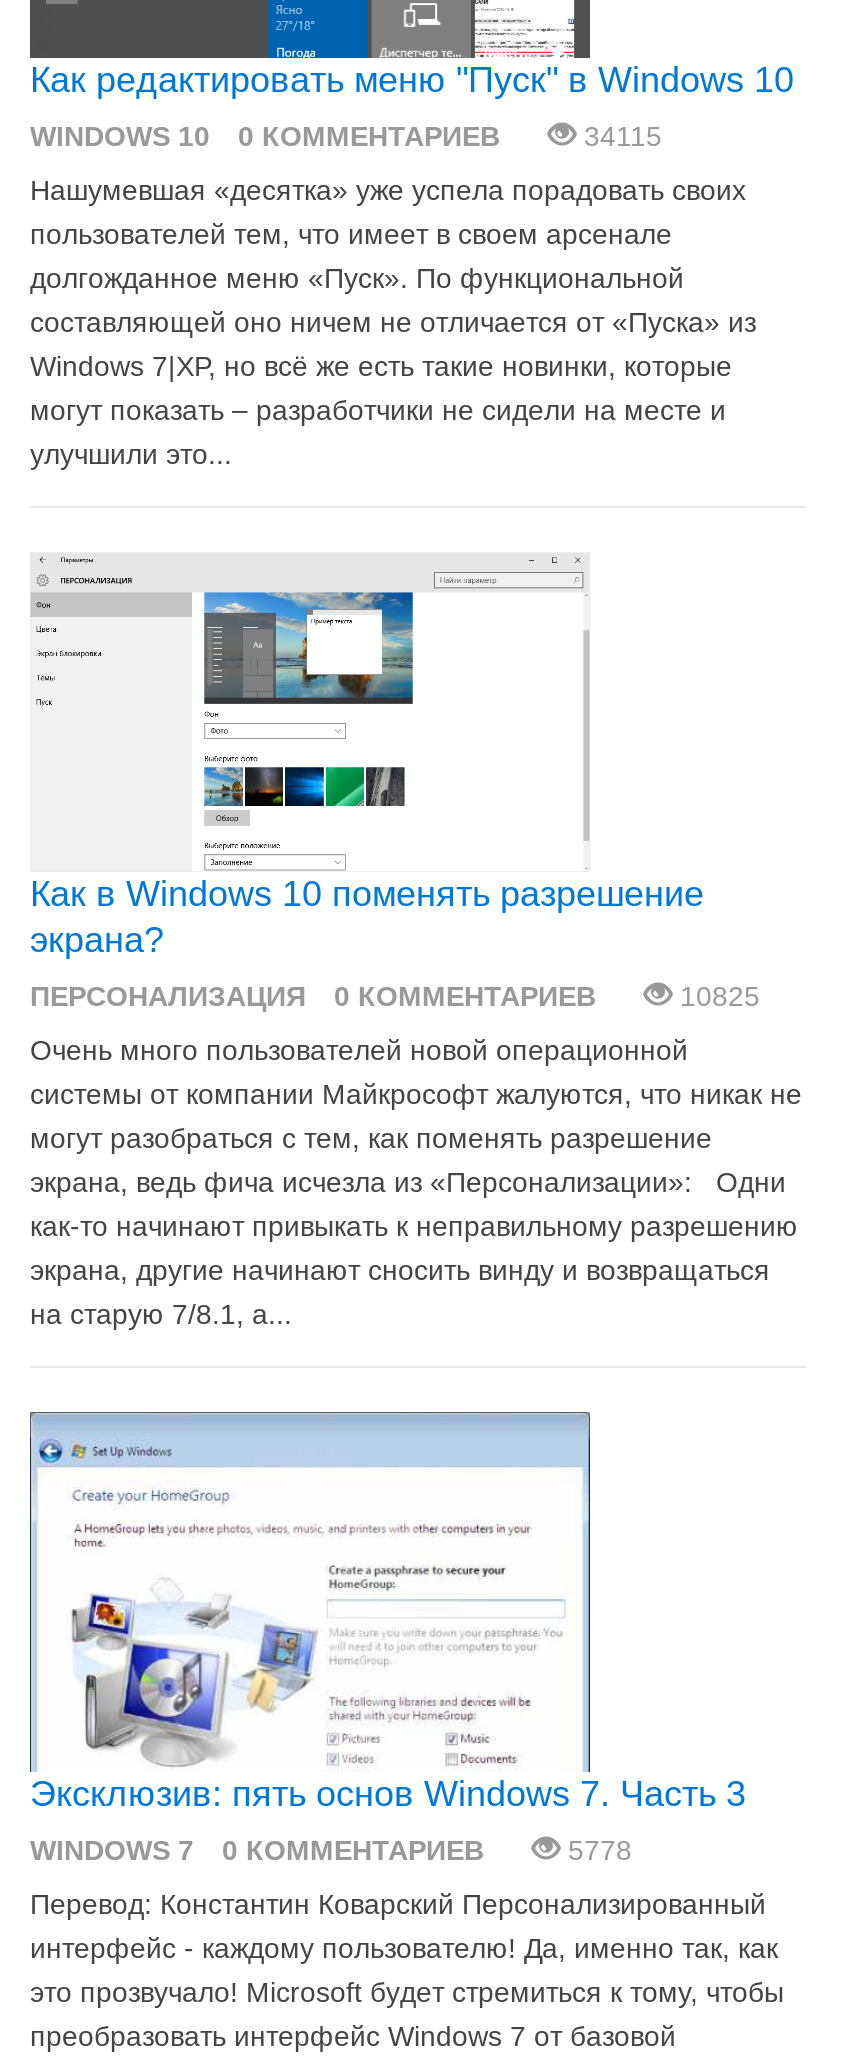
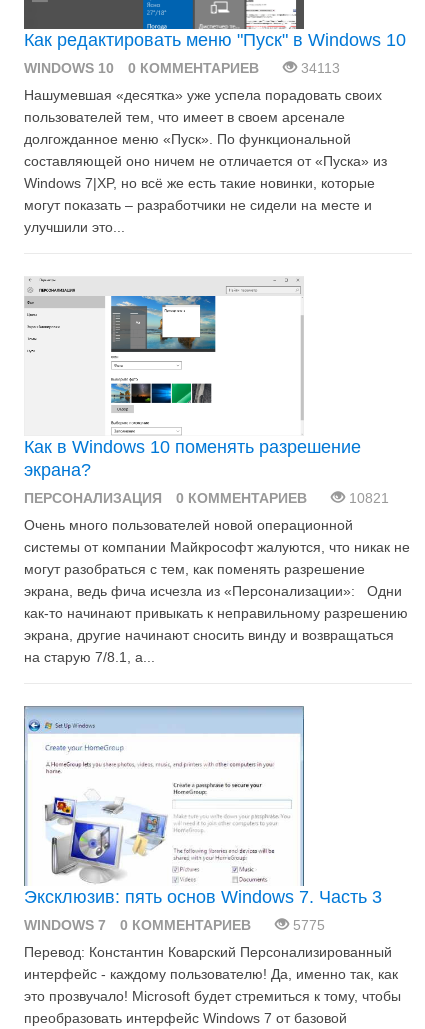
- 34115
+ 34113

- 10825
+ 10821

- 5778
+ 5775
